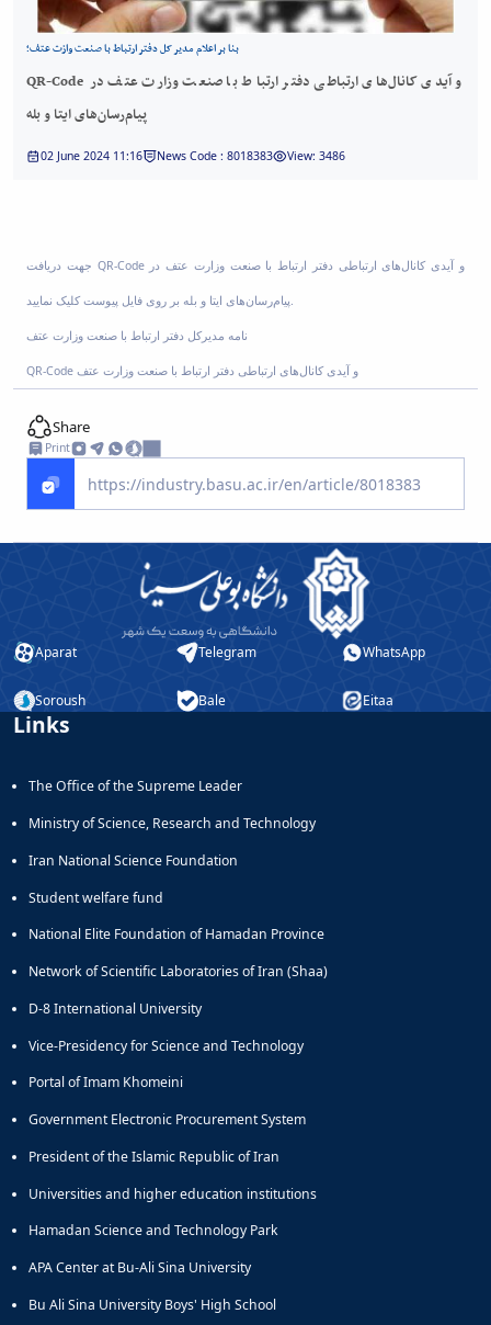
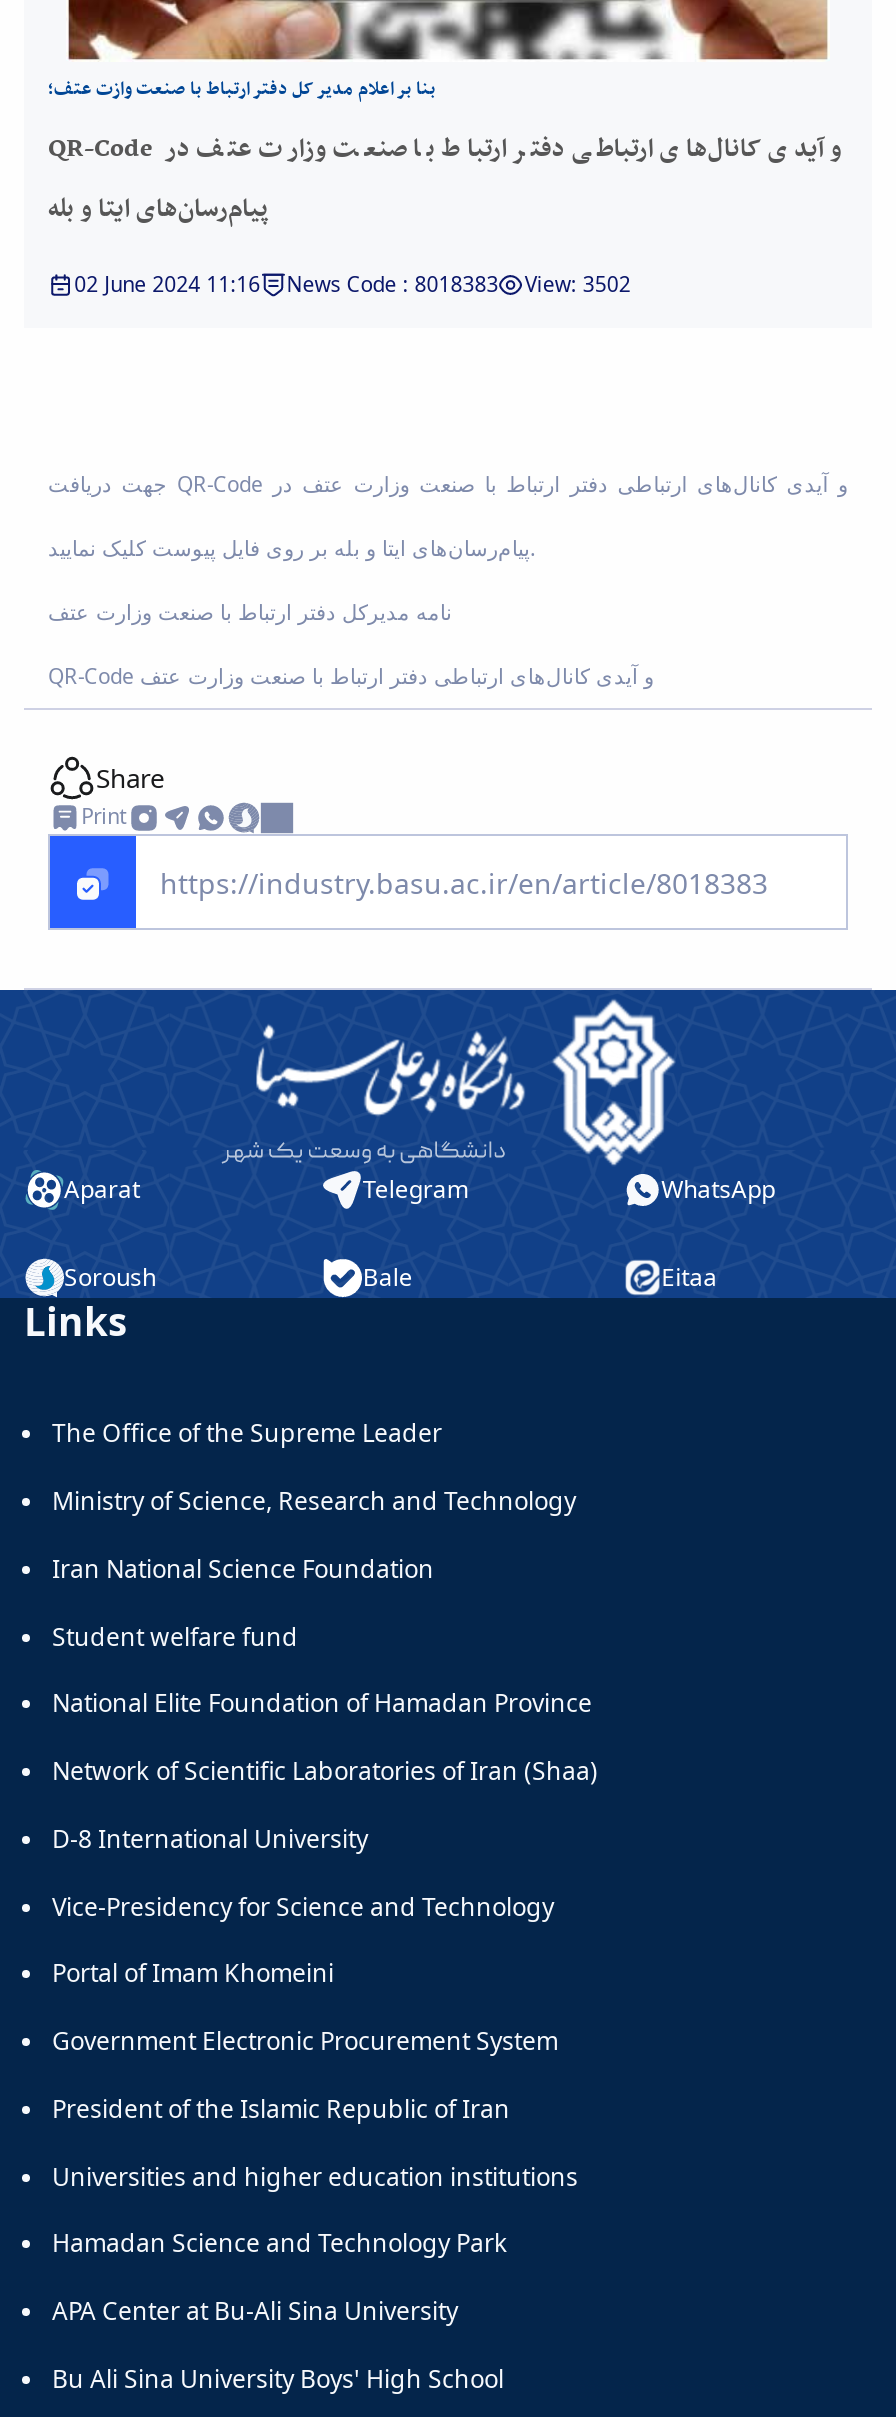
- 02 June 2024 11:16 News Code : 8018383 View: 3486
+ 02 June 2024 11:16 News Code : 8018383 View: 3502
